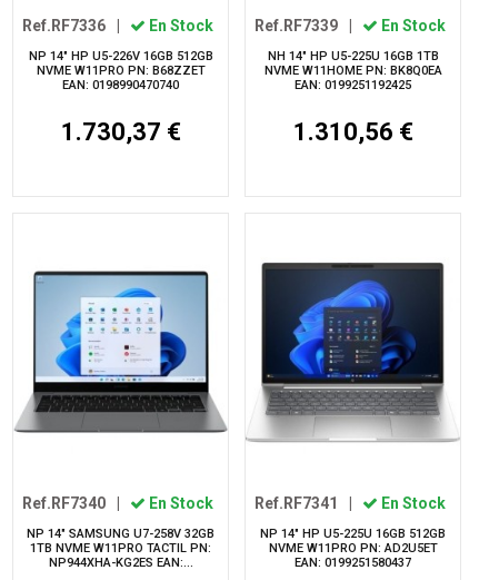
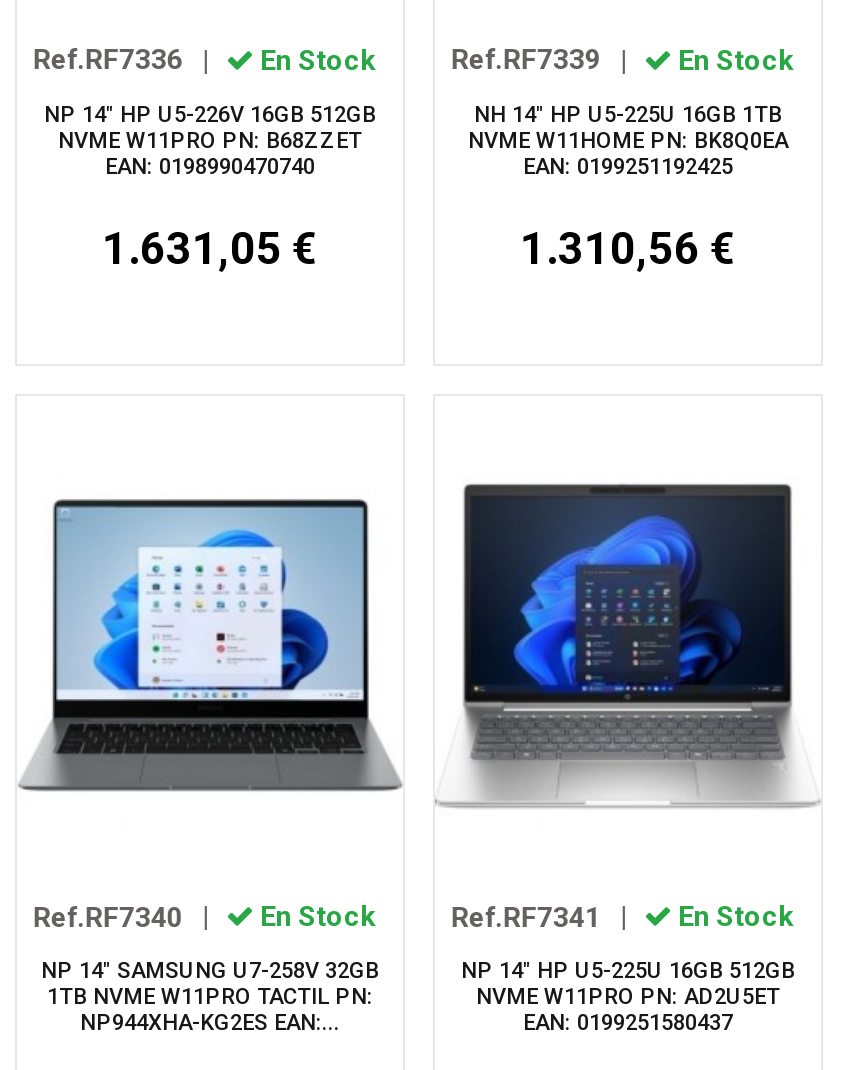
- 1.730,37 €
+ 1.631,05 €
